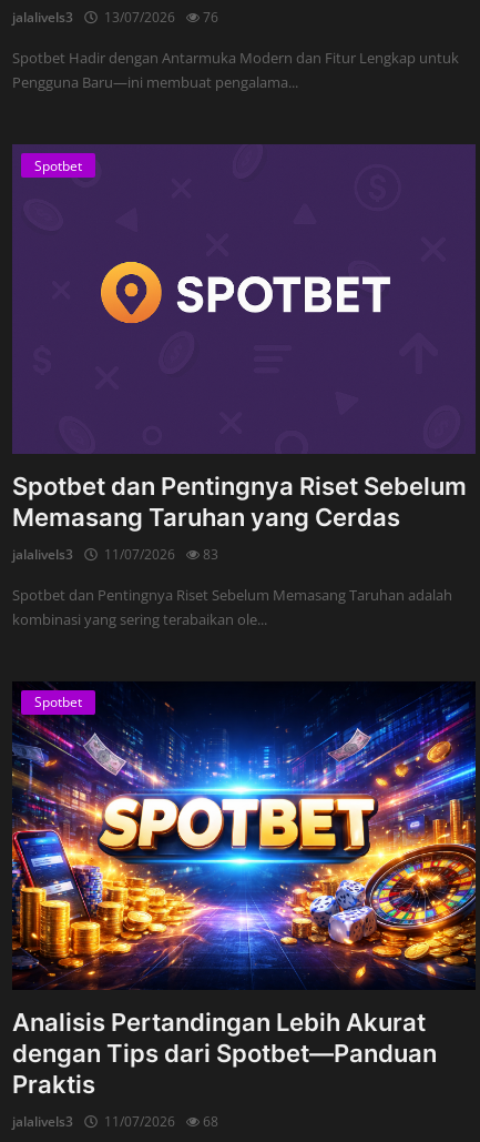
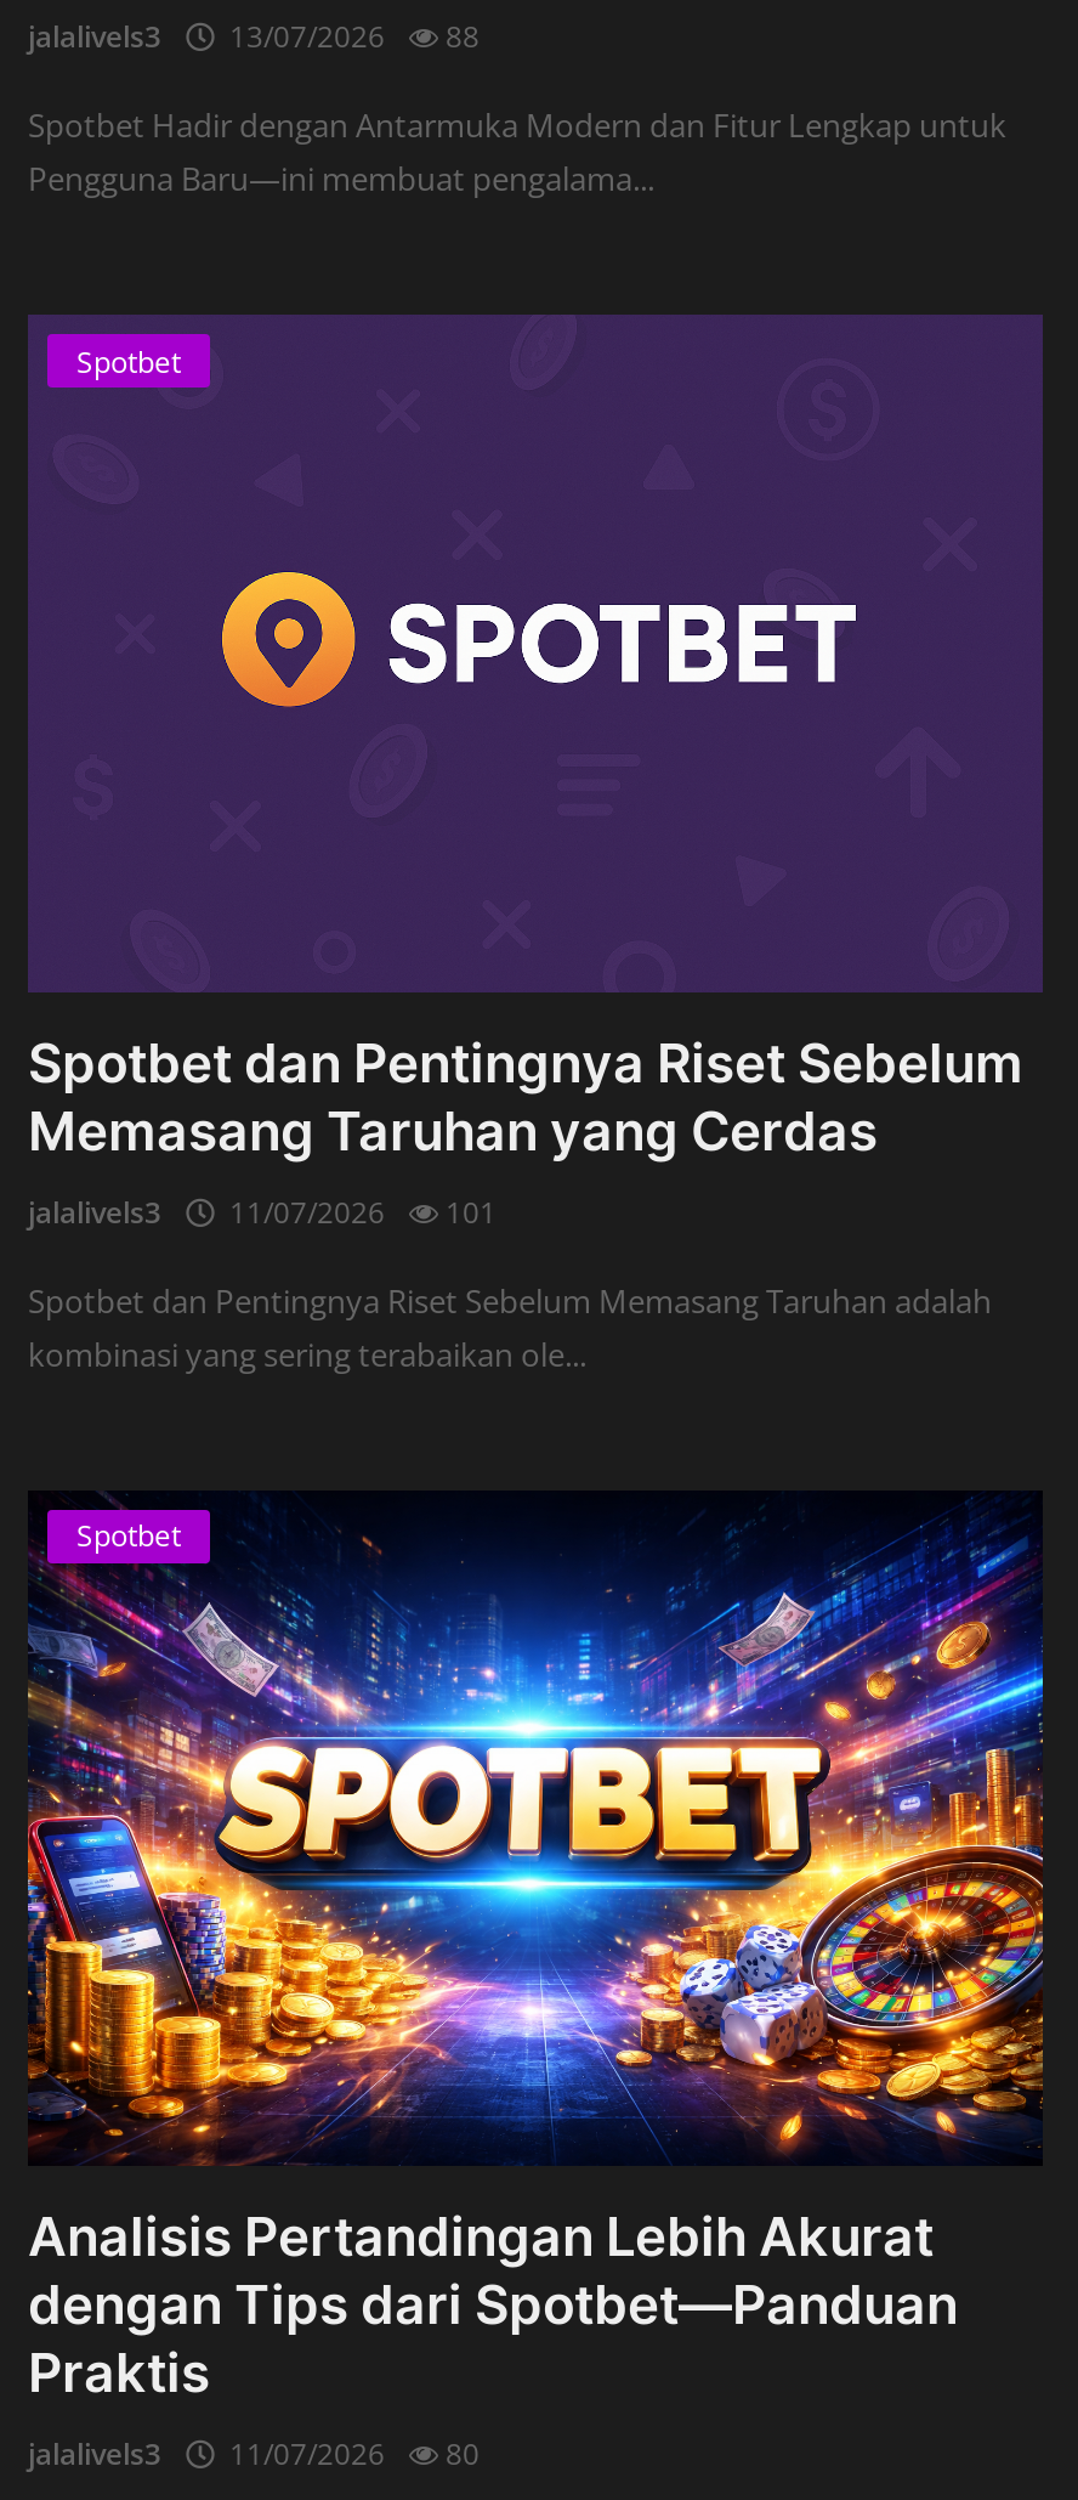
- jalalivels3 13/07/2026 76
+ jalalivels3 13/07/2026 88

- jalalivels3 11/07/2026 83
+ jalalivels3 11/07/2026 101

- jalalivels3 11/07/2026 68
+ jalalivels3 11/07/2026 80
